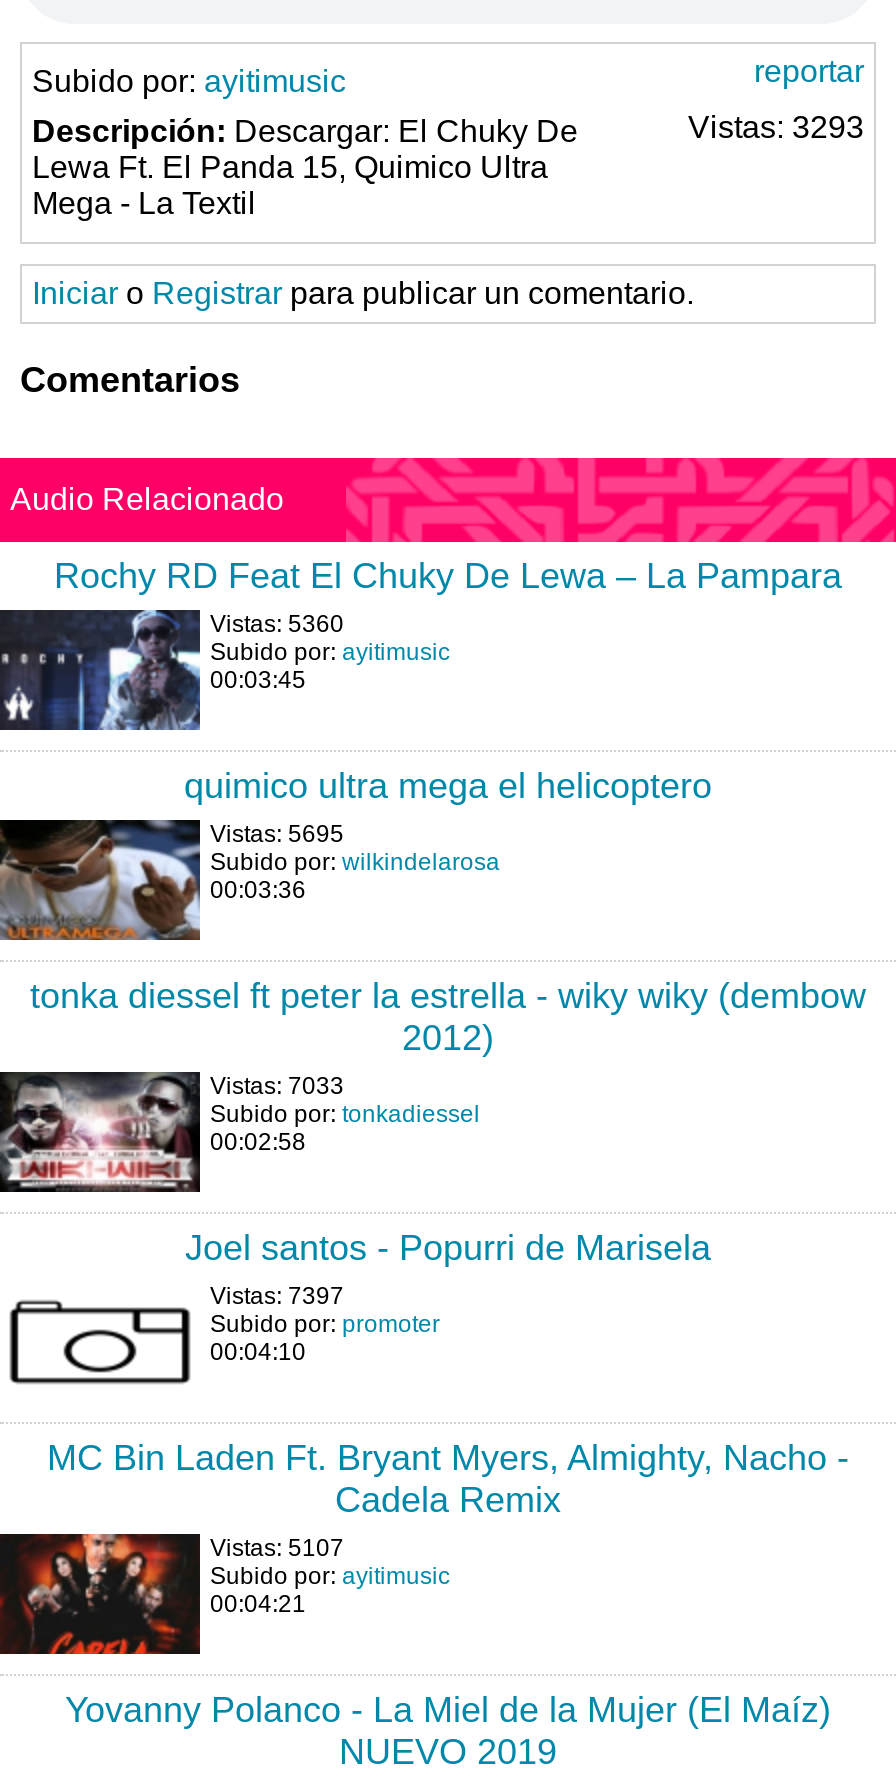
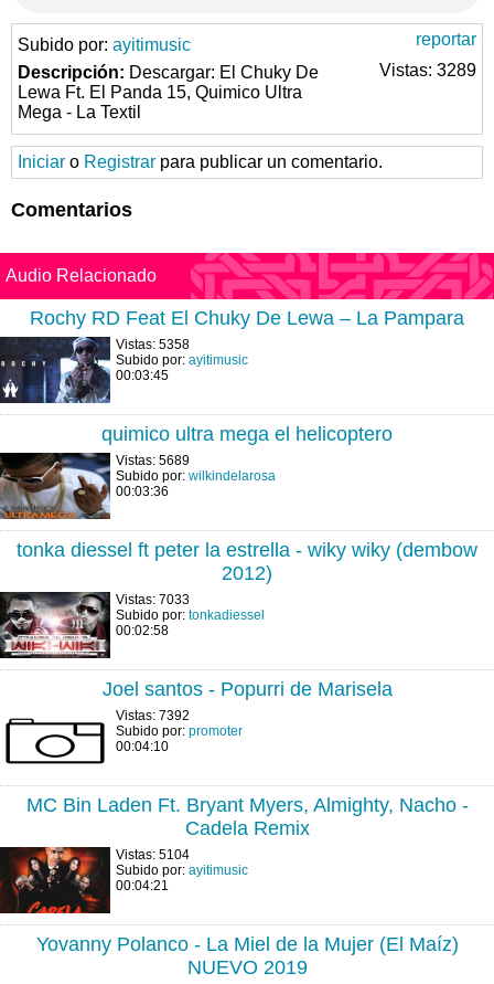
- Vistas: 3293
+ Vistas: 3289

- Vistas: 5360
+ Vistas: 5358

- Vistas: 5695
+ Vistas: 5689

- Vistas: 7397
+ Vistas: 7392

- Vistas: 5107
+ Vistas: 5104
